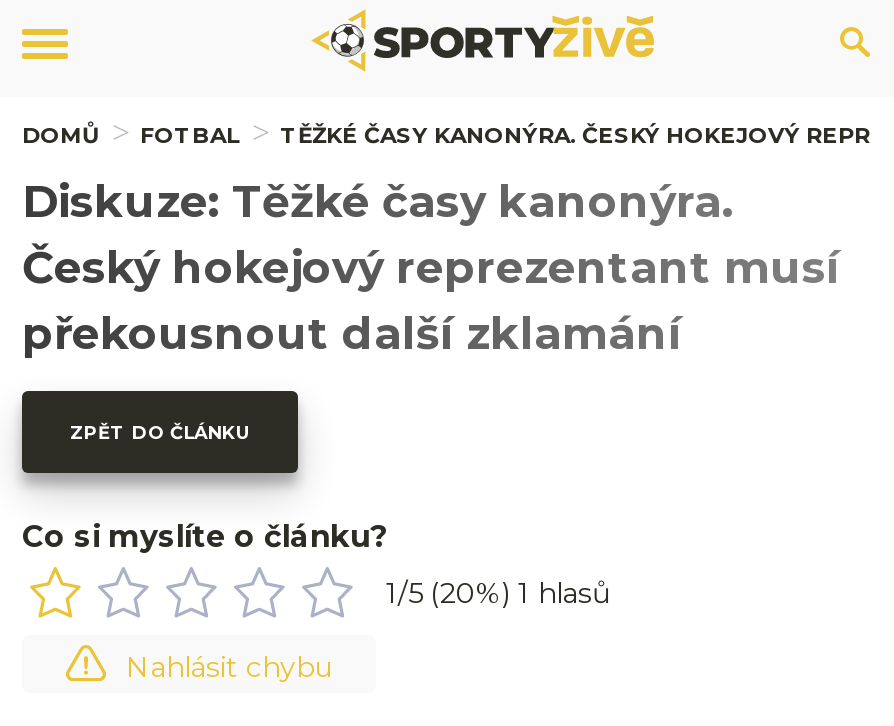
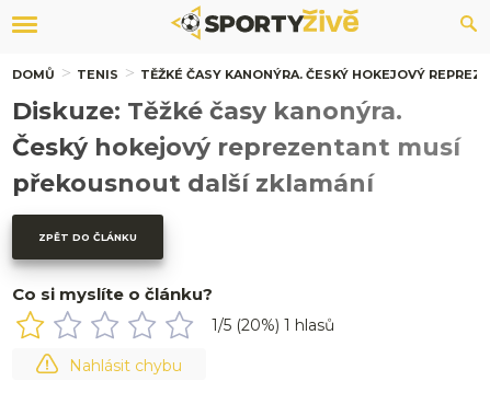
- FOTBAL
+ TENIS
